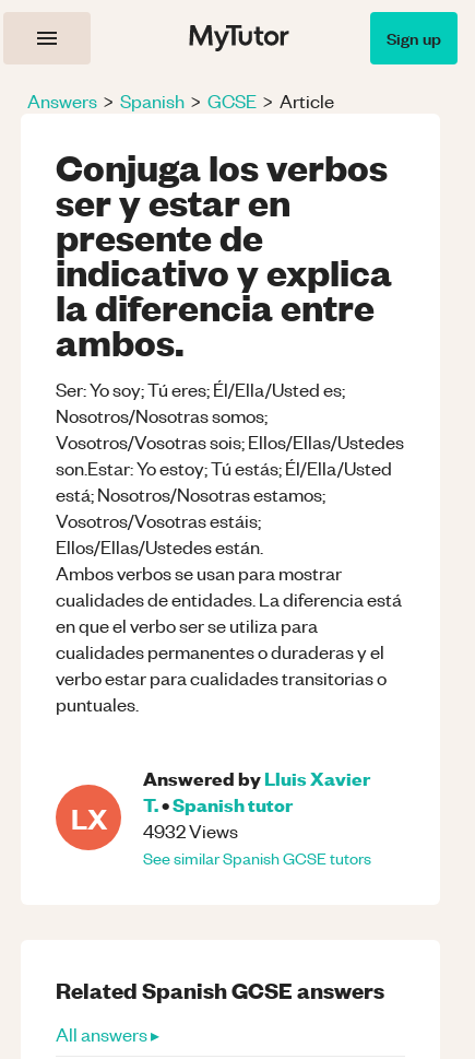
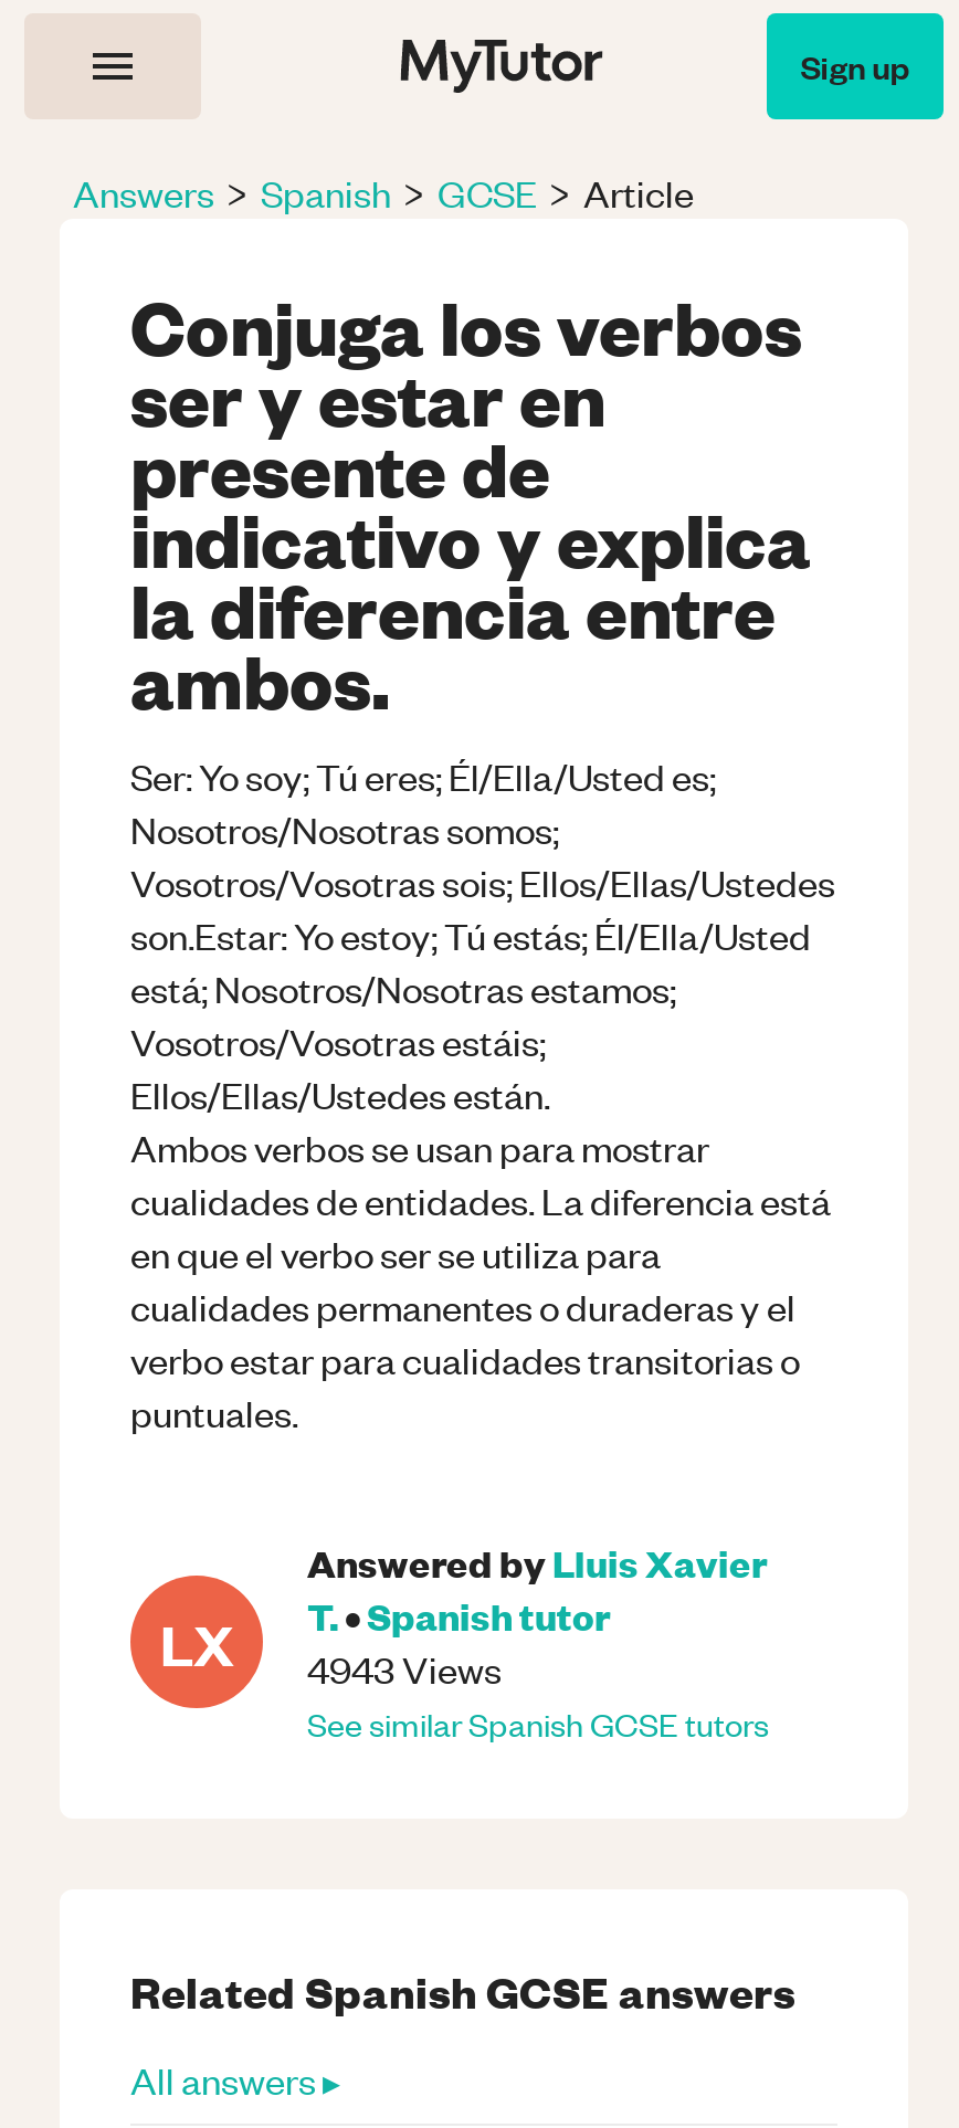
- LX 4932 Views T. • Spanishtutor
+ LX 4943 Views T. • Spanishtutor
